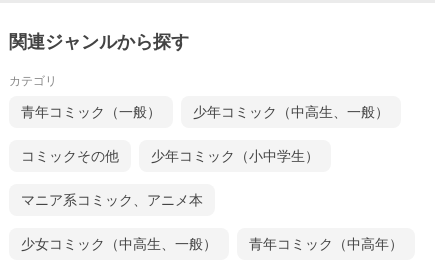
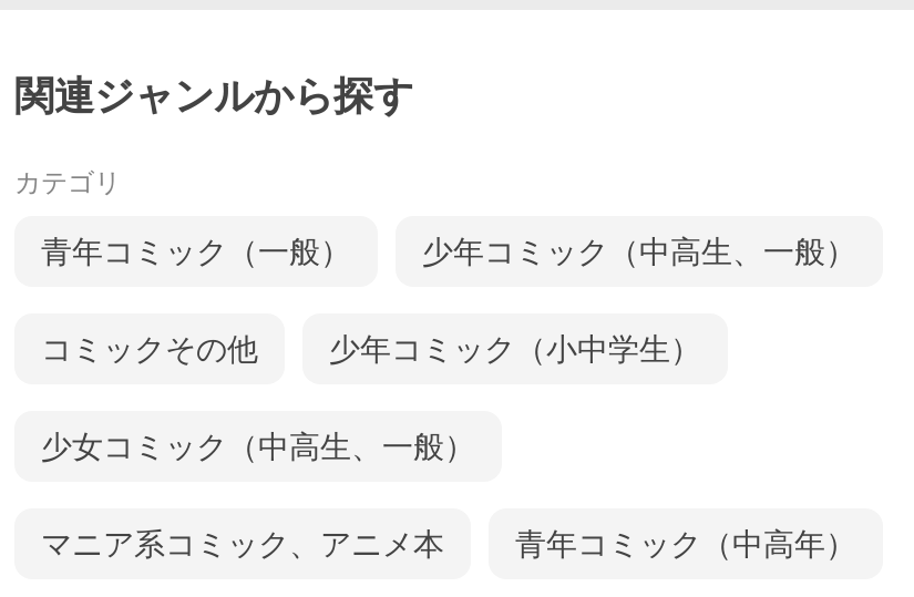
moved down: マニア系コミック、アニメ本

moved up: 少女コミック（中高生、一般）
